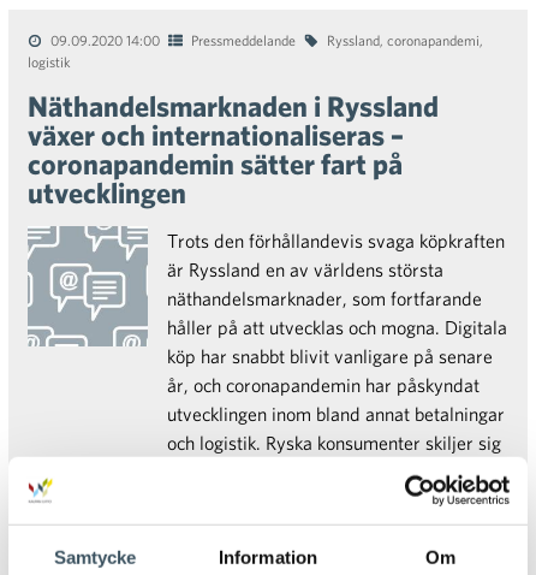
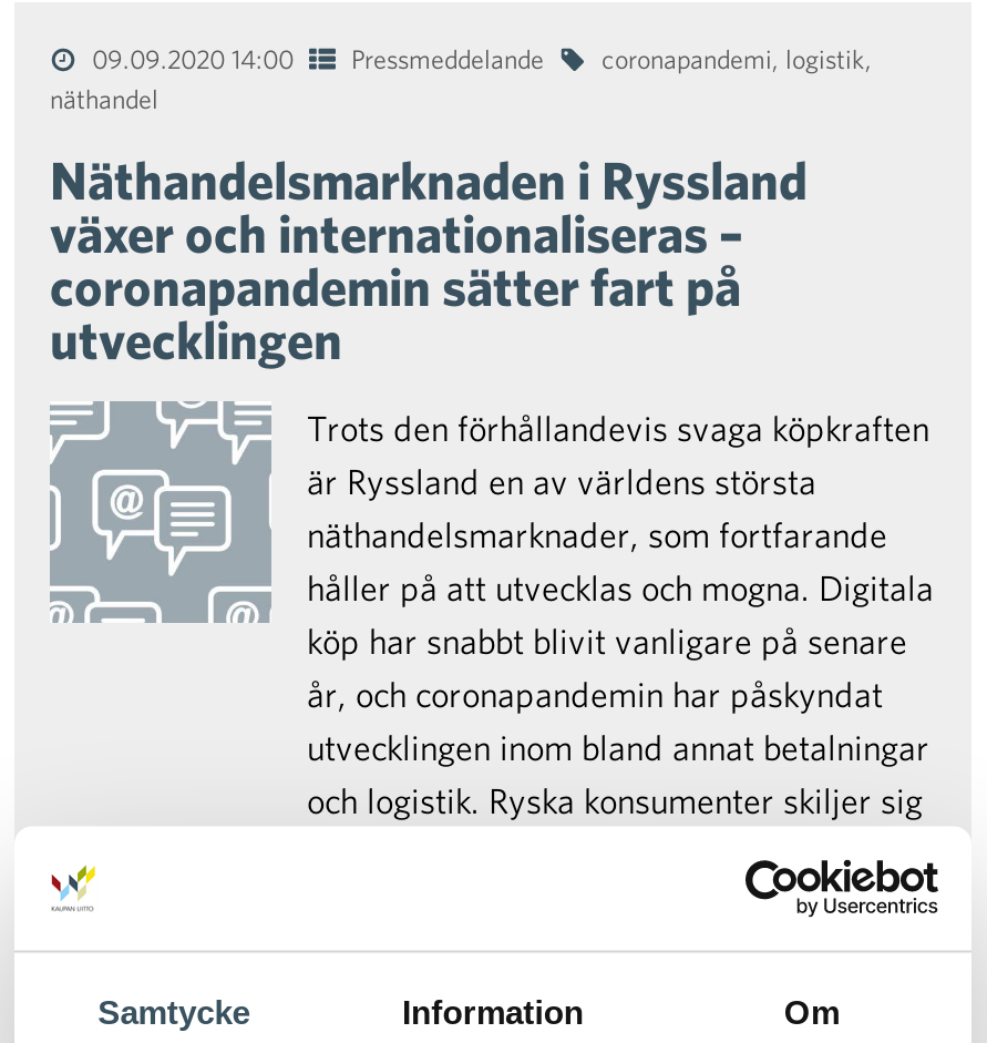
- Ryssland, coronapandemi,
- logistik
+ coronapandemi, logistik,
+ näthandel
